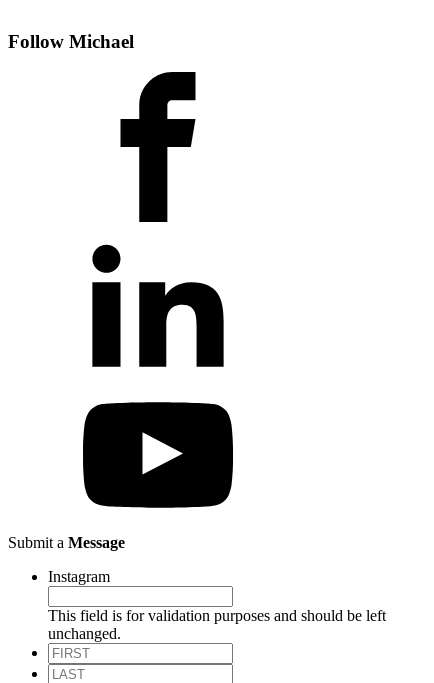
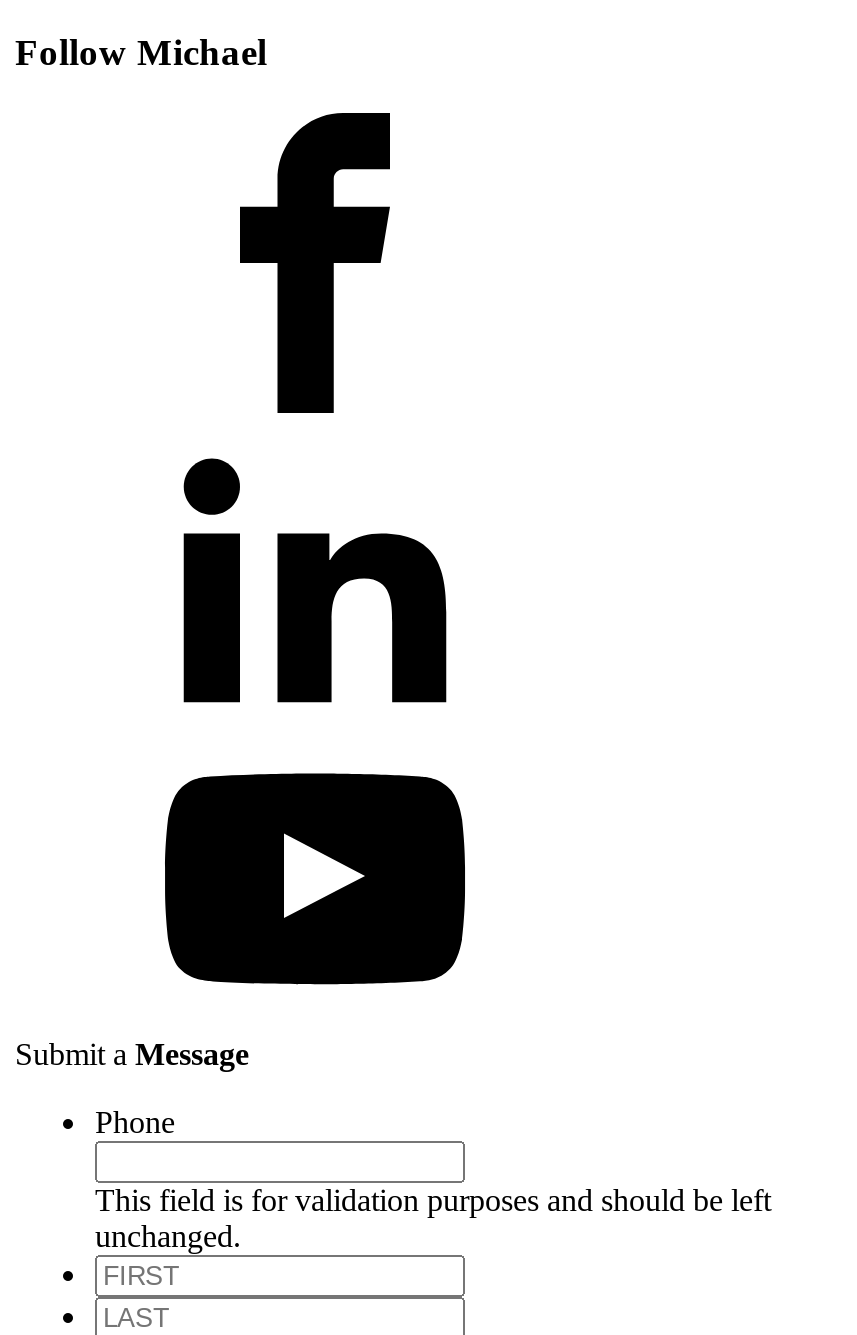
- Instagram
+ Phone
